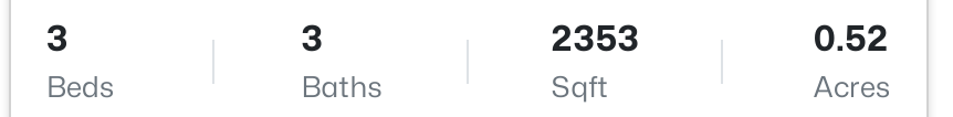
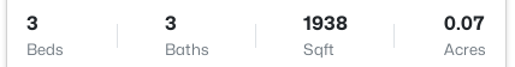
- 2353
+ 1938

- 0.52
+ 0.07
